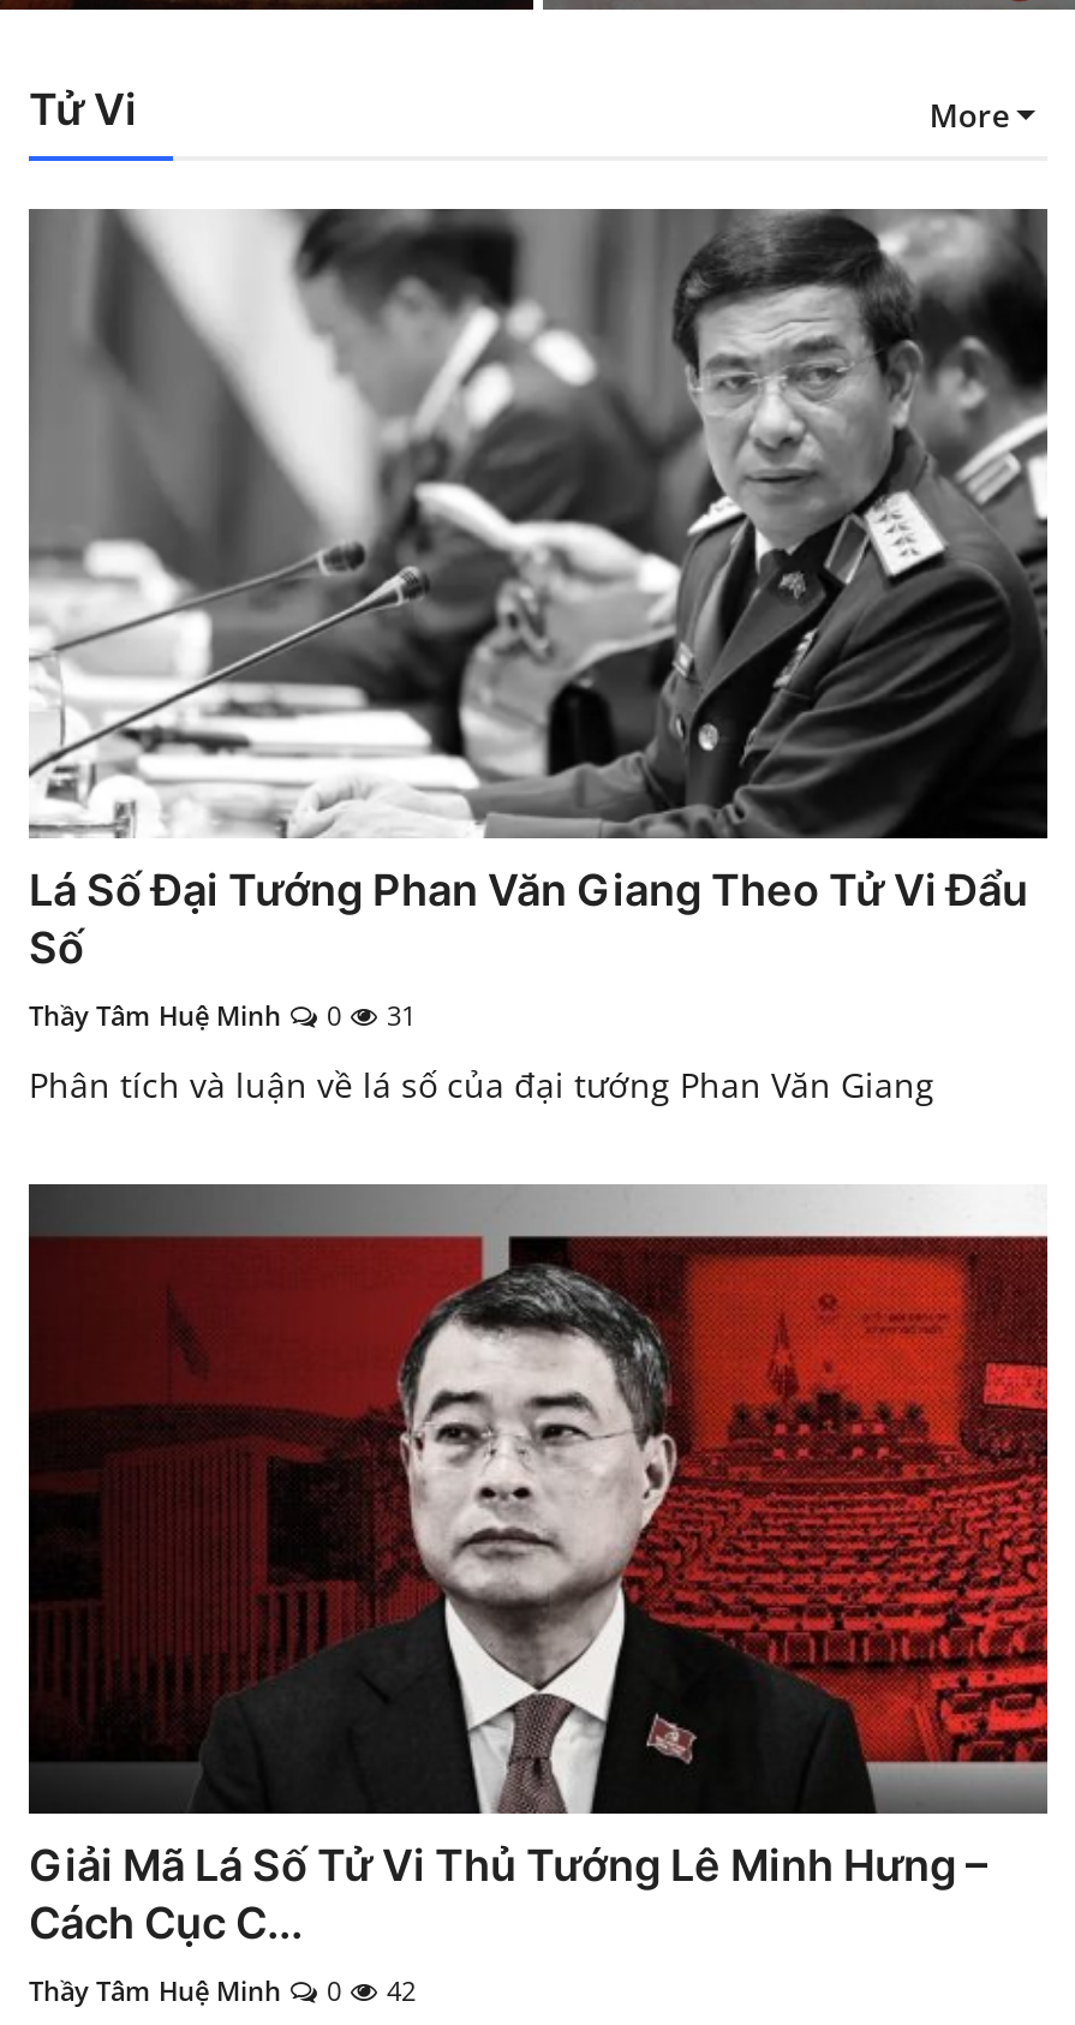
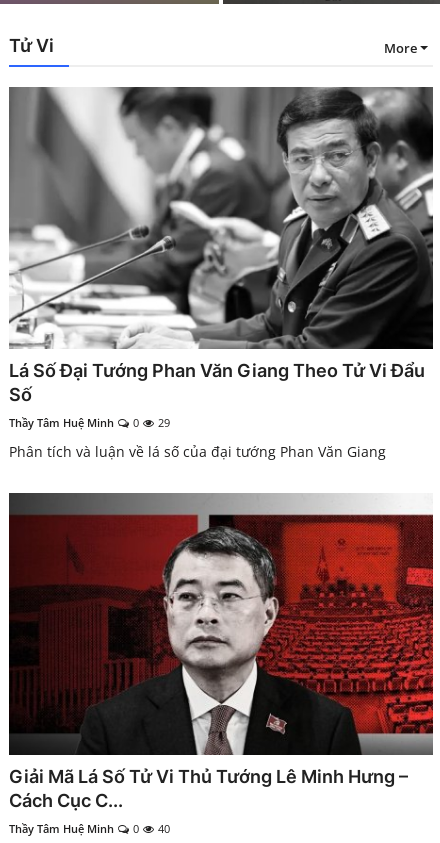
- Thầy Tâm Huệ Minh 0 31
+ Thầy Tâm Huệ Minh 0 29

- Thầy Tâm Huệ Minh 0 42
+ Thầy Tâm Huệ Minh 0 40
